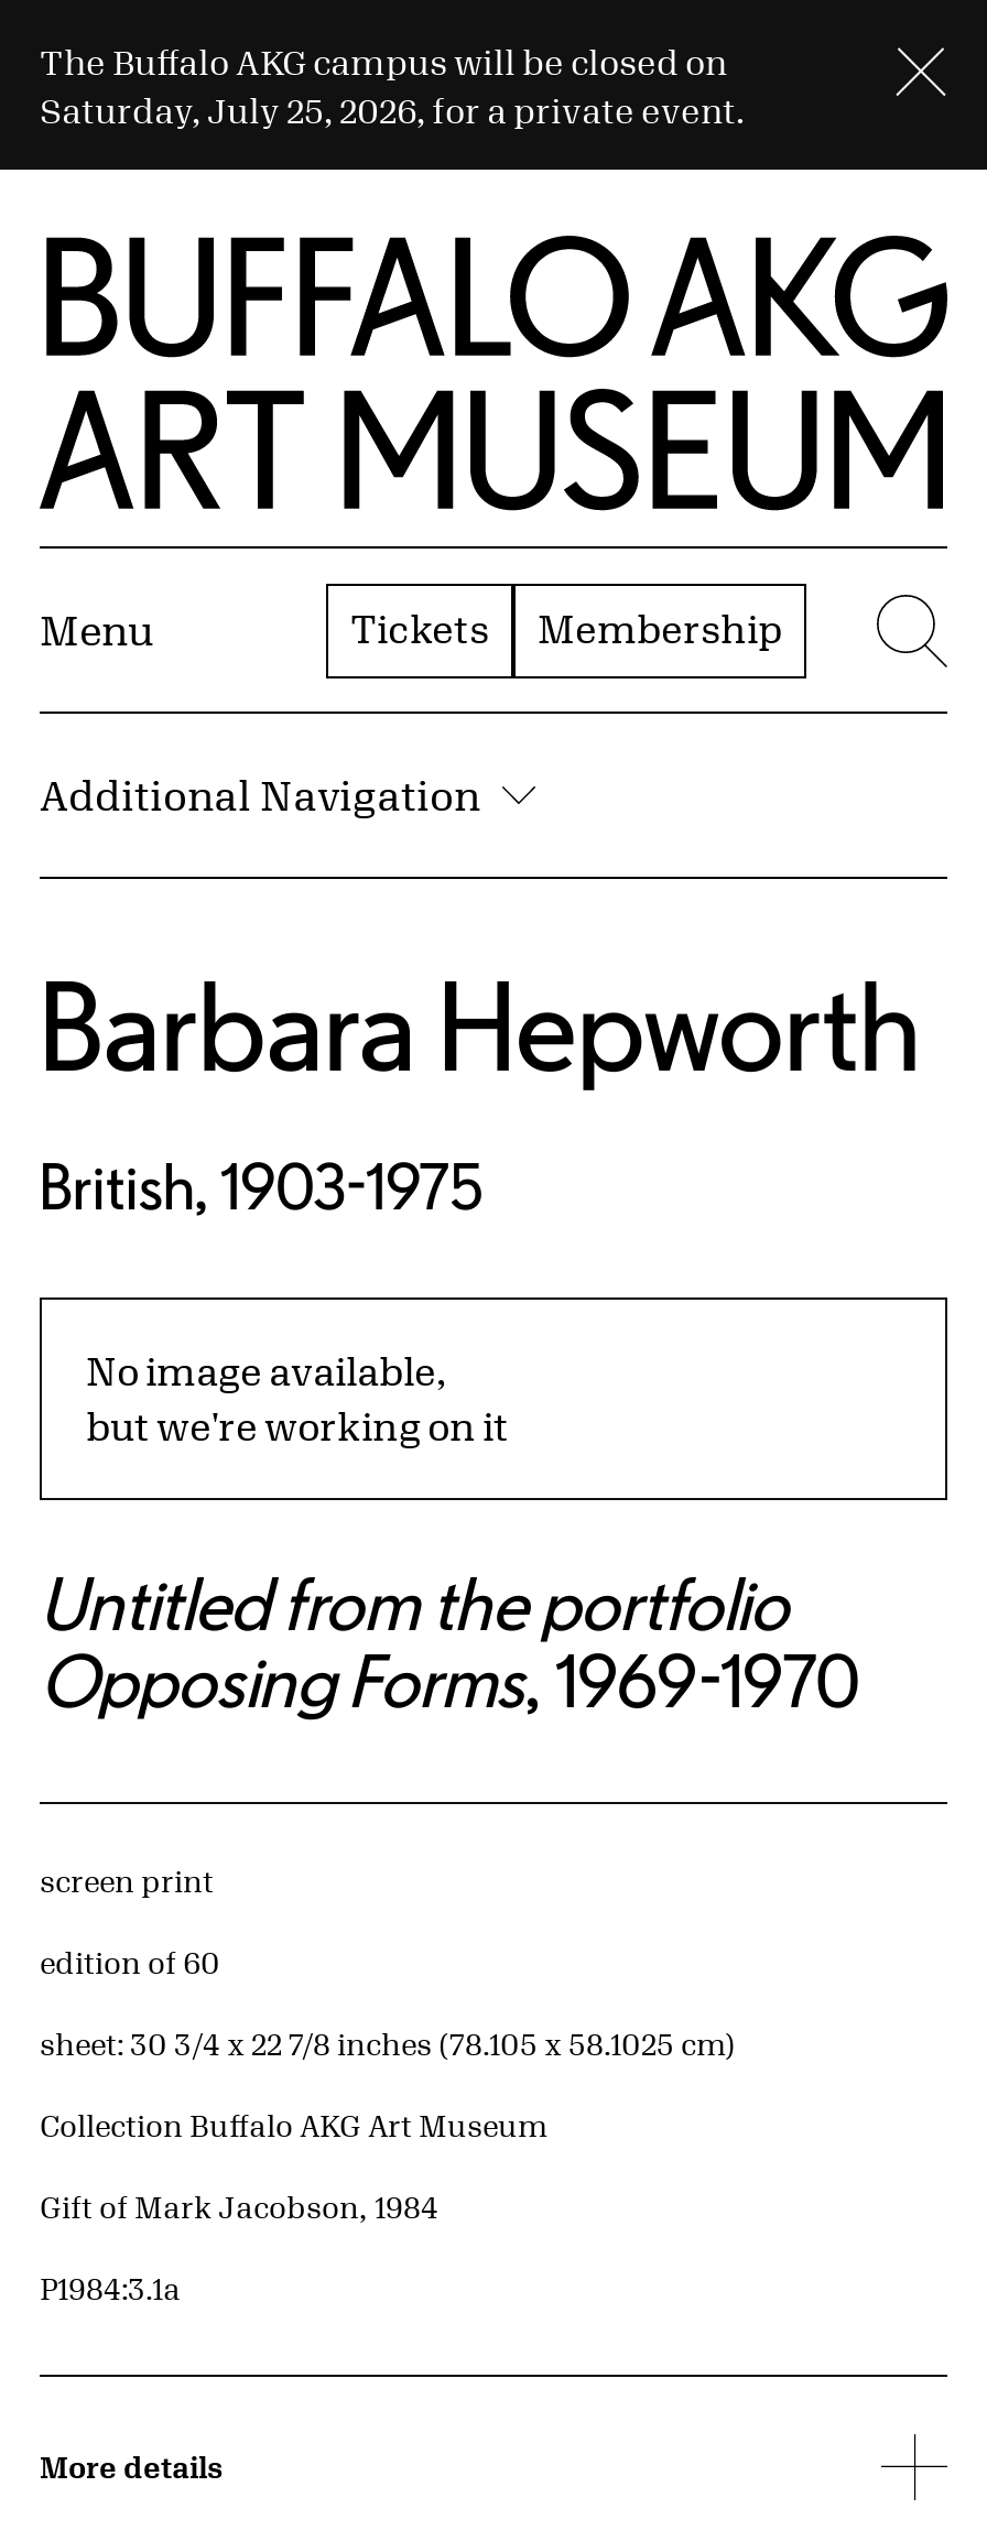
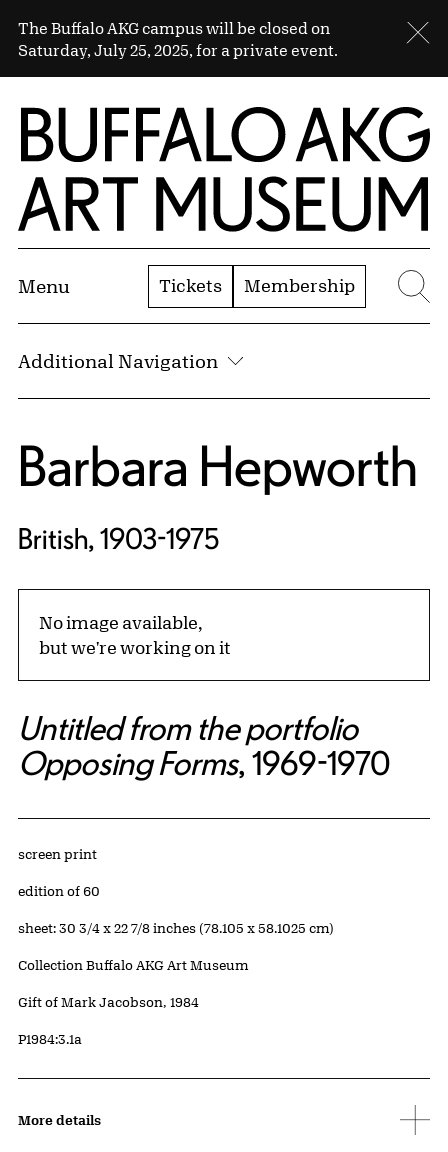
- Saturday, July 25, 2026, for a private event.
+ Saturday, July 25, 2025, for a private event.
